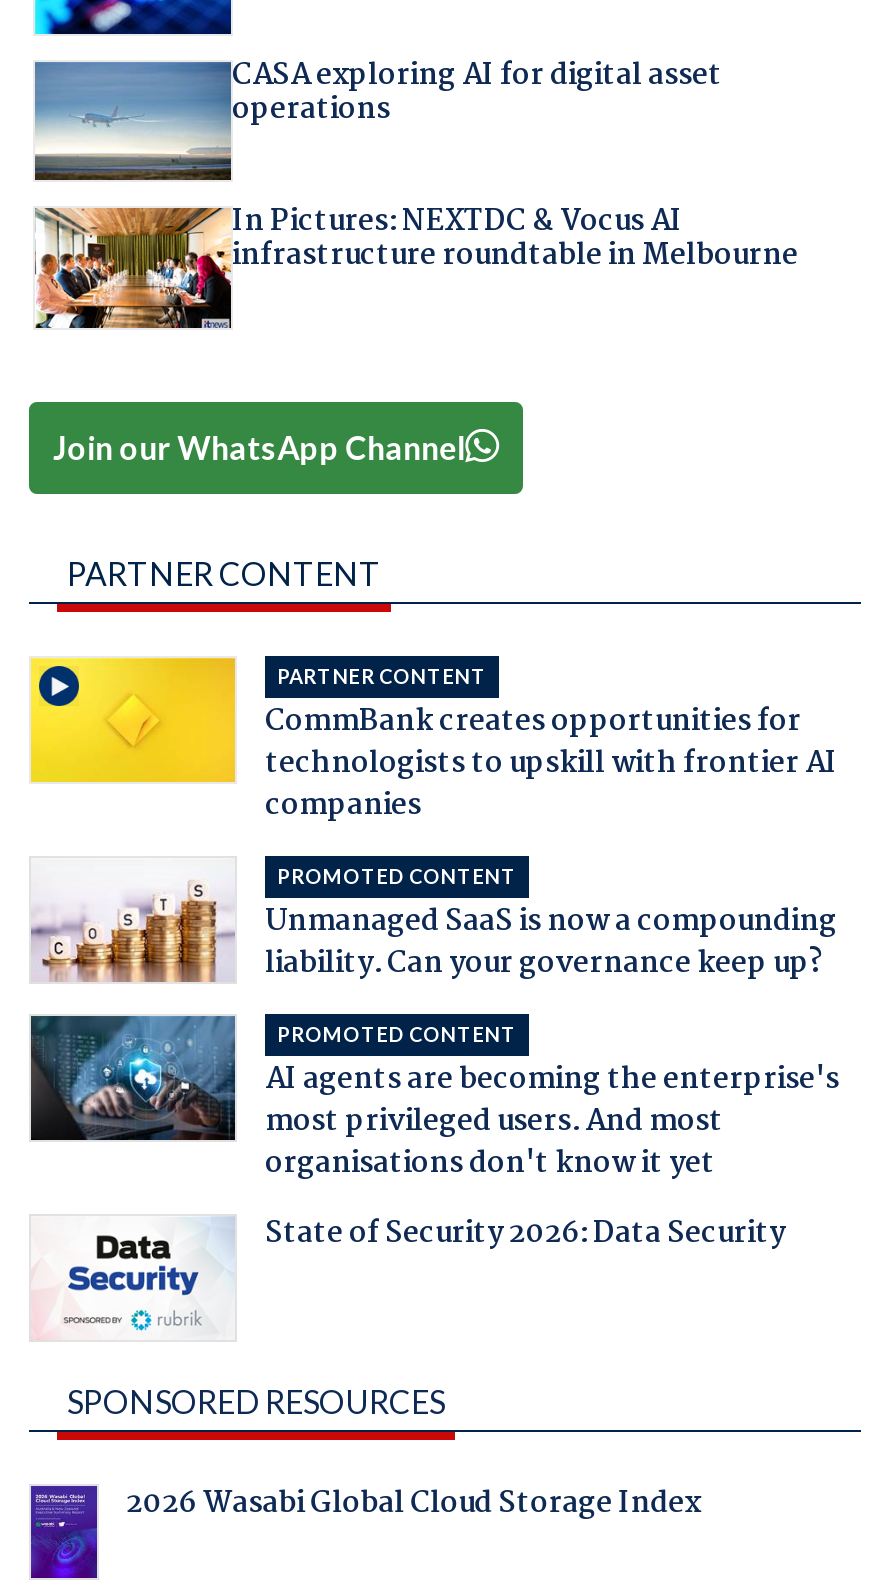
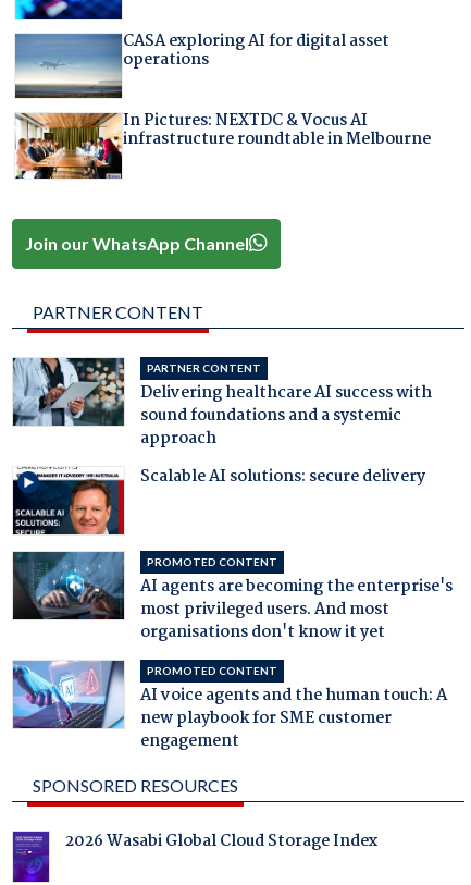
- [image]
- CommBank creates opportunities for
- technologists to upskill with frontier AI
- companies
+ [image]
+ Delivering healthcare AI success with
+ sound foundations and a systemic
+ approach

- [image]
- PROMOTED CONTENT
- Unmanaged SaaS is now a compounding
- liability. Can your governance keep up?
+ [image]
+ Scalable AI solutions: secure delivery

- [image]
- State of Security 2026: Data Security
+ [image]
+ PROMOTED CONTENT
+ AI voice agents and the human touch: A
+ new playbook for SME customer
+ engagement
